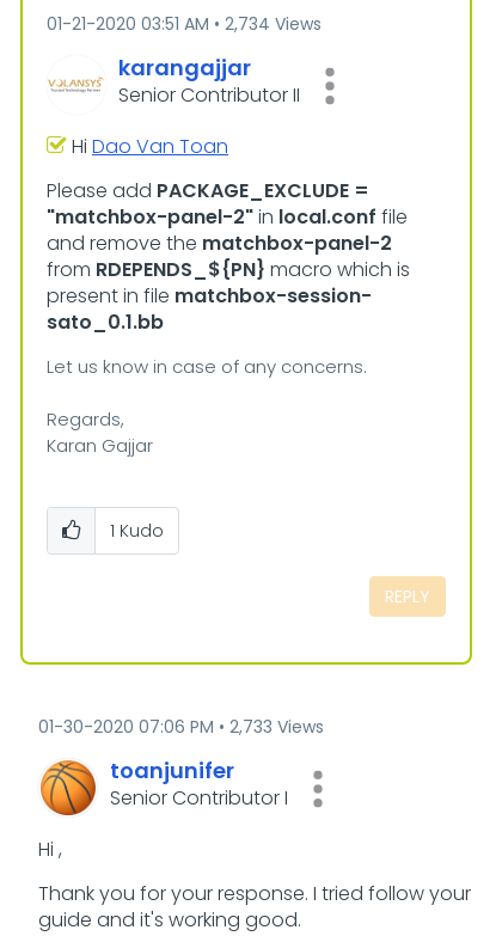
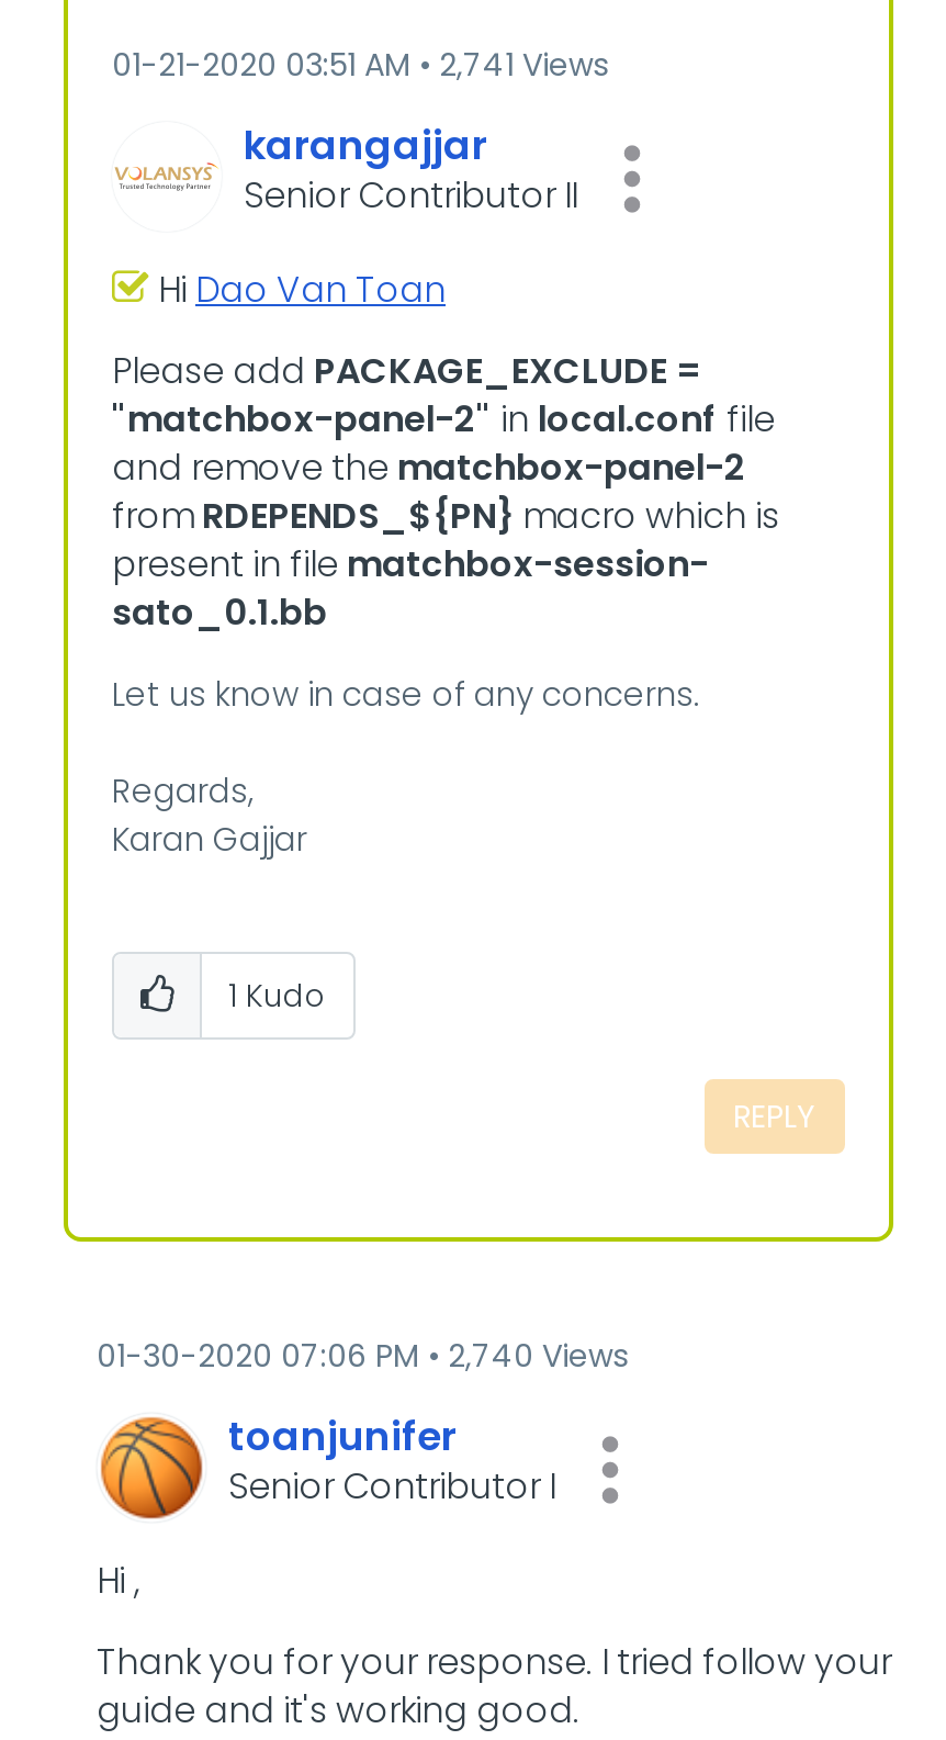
- 01-21-2020 03:51 AM 2,734 Views
+ 01-21-2020 03:51 AM 2,741 Views

- 01-30-2020 07:06 PM 2,733 Views
+ 01-30-2020 07:06 PM 2,740 Views
